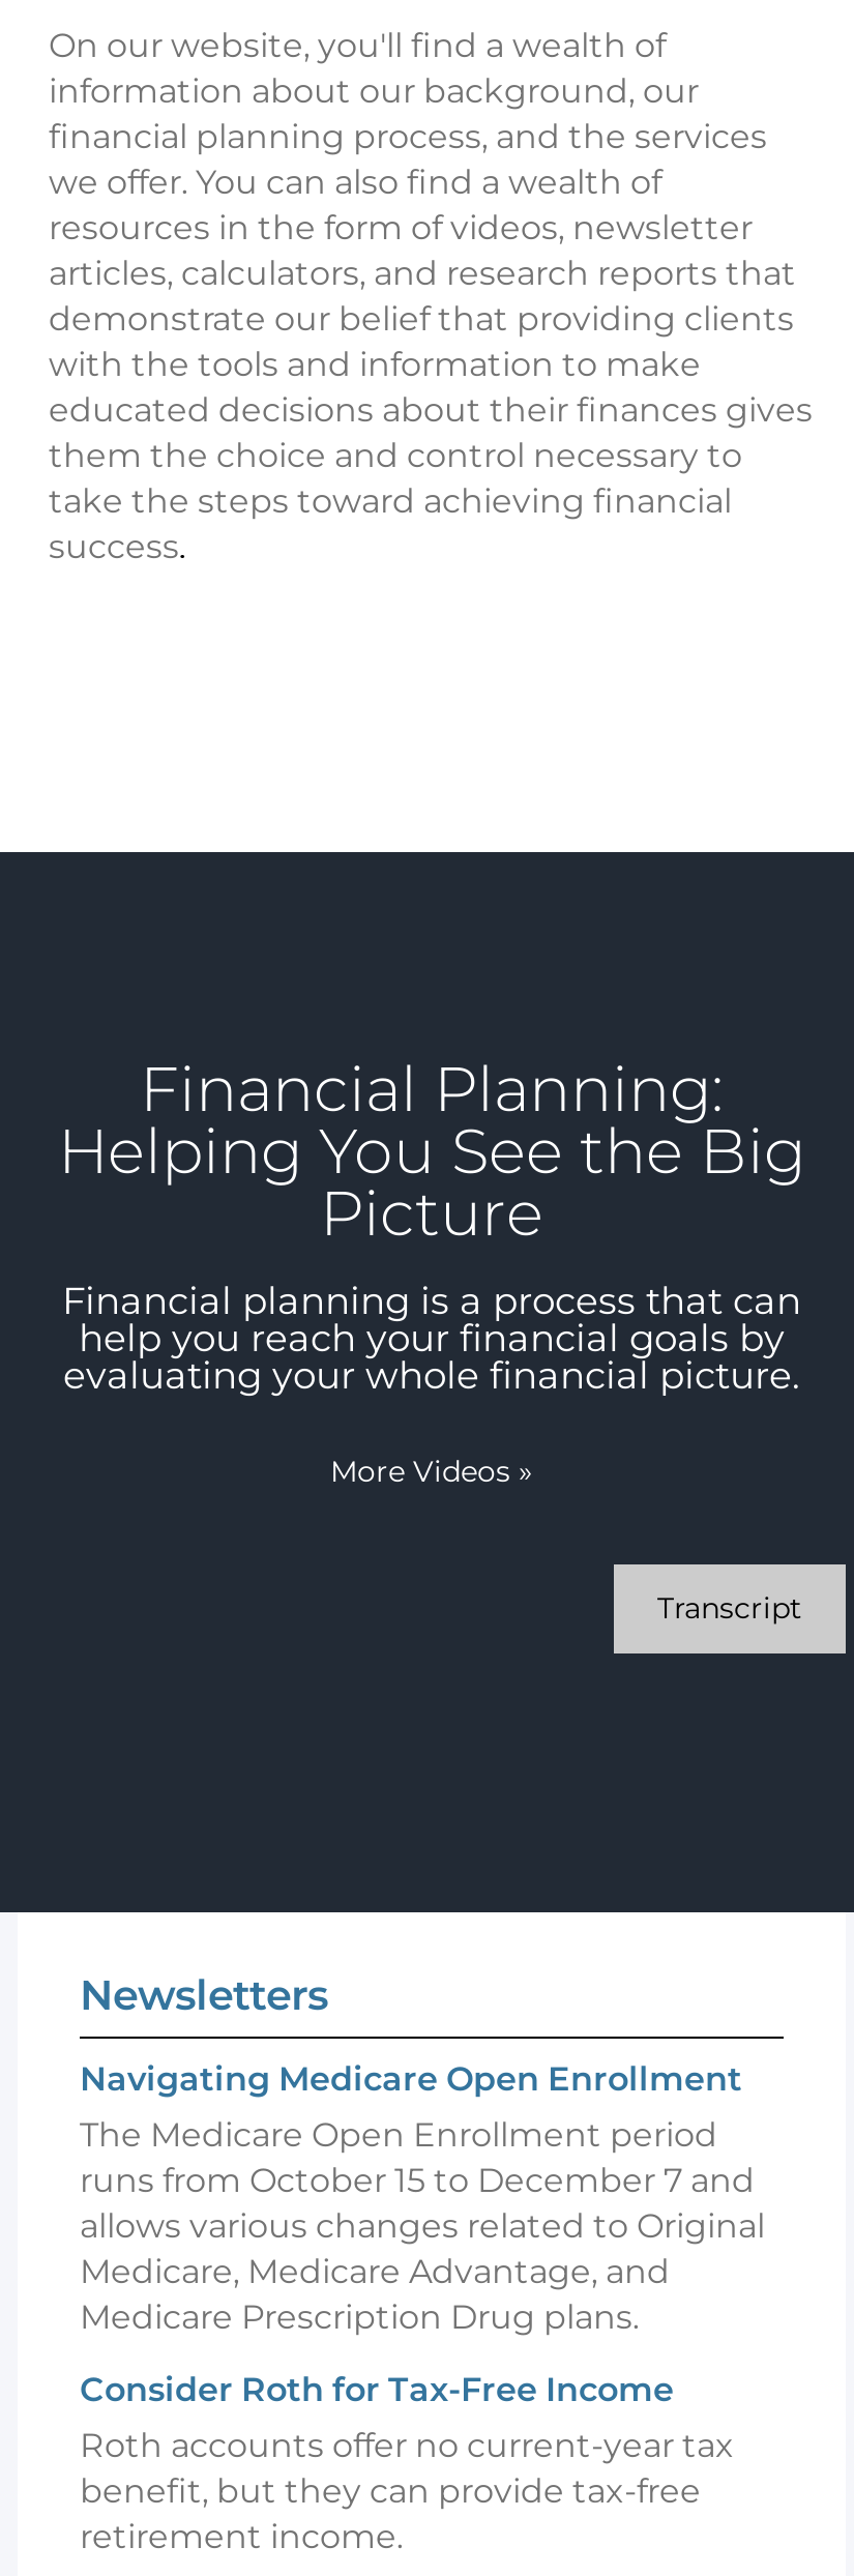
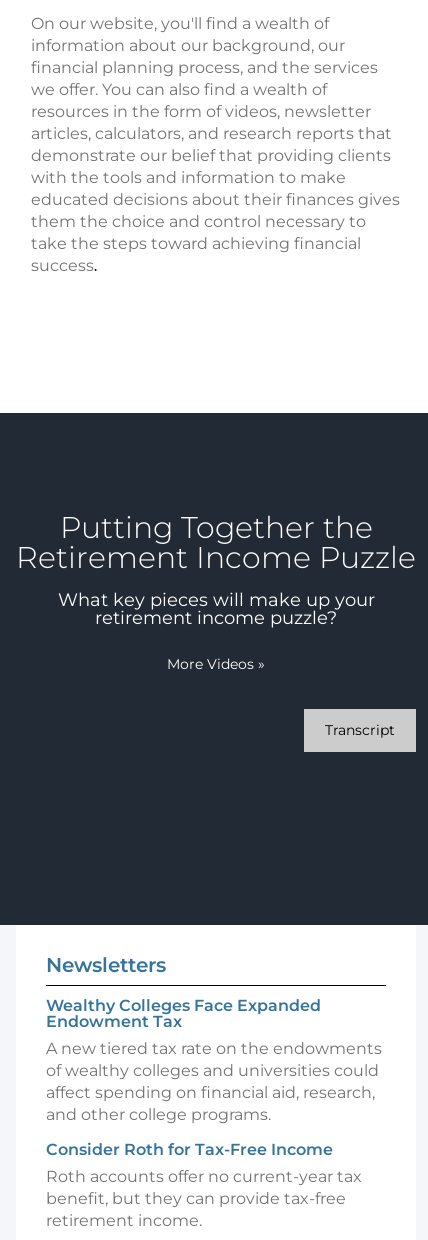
- Financial Planning:
- Helping You See the Big
- Picture
- Financial planning is a process that can
- help you reach your financial goals by
- evaluating your whole financial picture.
+ Putting Together the
+ Retirement Income Puzzle
+ What key pieces will make up your
+ retirement income puzzle?

moved up: More Videos» | Transcript

- Navigating Medicare Open Enrollment
- The Medicare Open Enrollment period
- runs from October 15 to December 7 and
- allows various changes related to Original
- Medicare, Medicare Advantage, and
- Medicare Prescription Drug plans.
+ Wealthy Colleges Face Expanded
+ Endowment Tax
+ A new tiered tax rate on the endowments
+ of wealthy colleges and universities could
+ affect spending on financial aid, research,
+ and other college programs.
